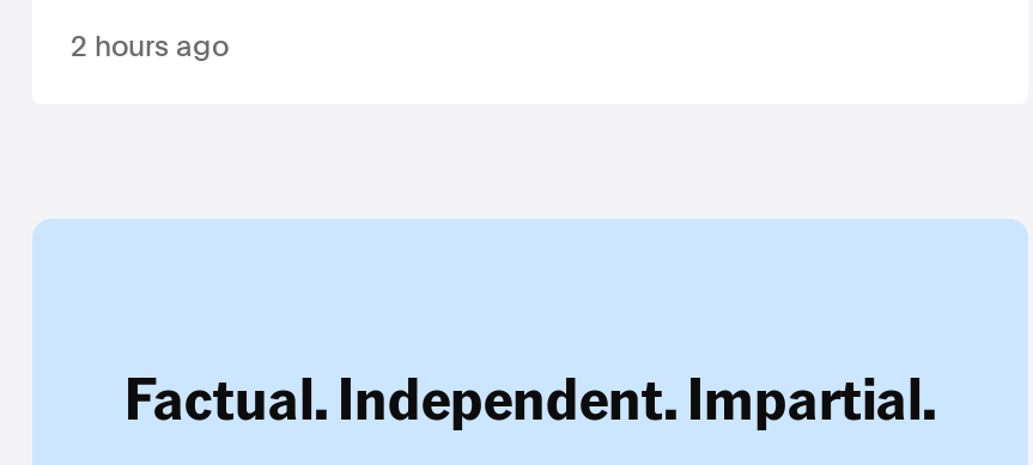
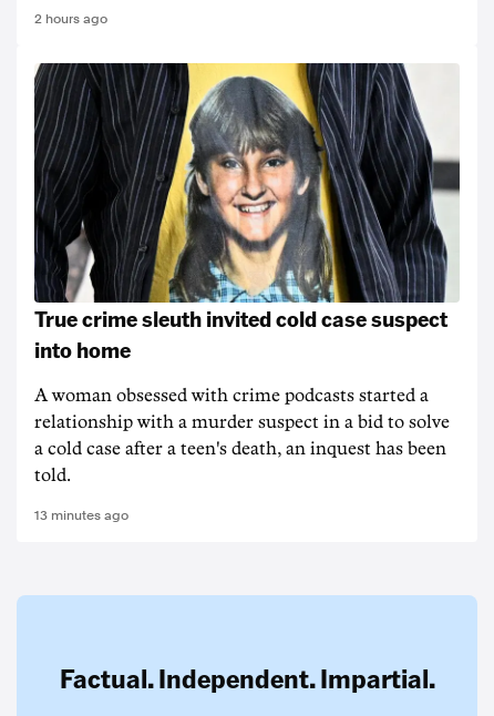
+ [image]
+ True crime sleuth invited cold case suspect
+ into home
+ A woman obsessed with crime podcasts started a
+ relationship with a murder suspect in a bid to solve
+ a cold case after a teen's death, an inquest has been
+ told.
+ 13 minutes ago
